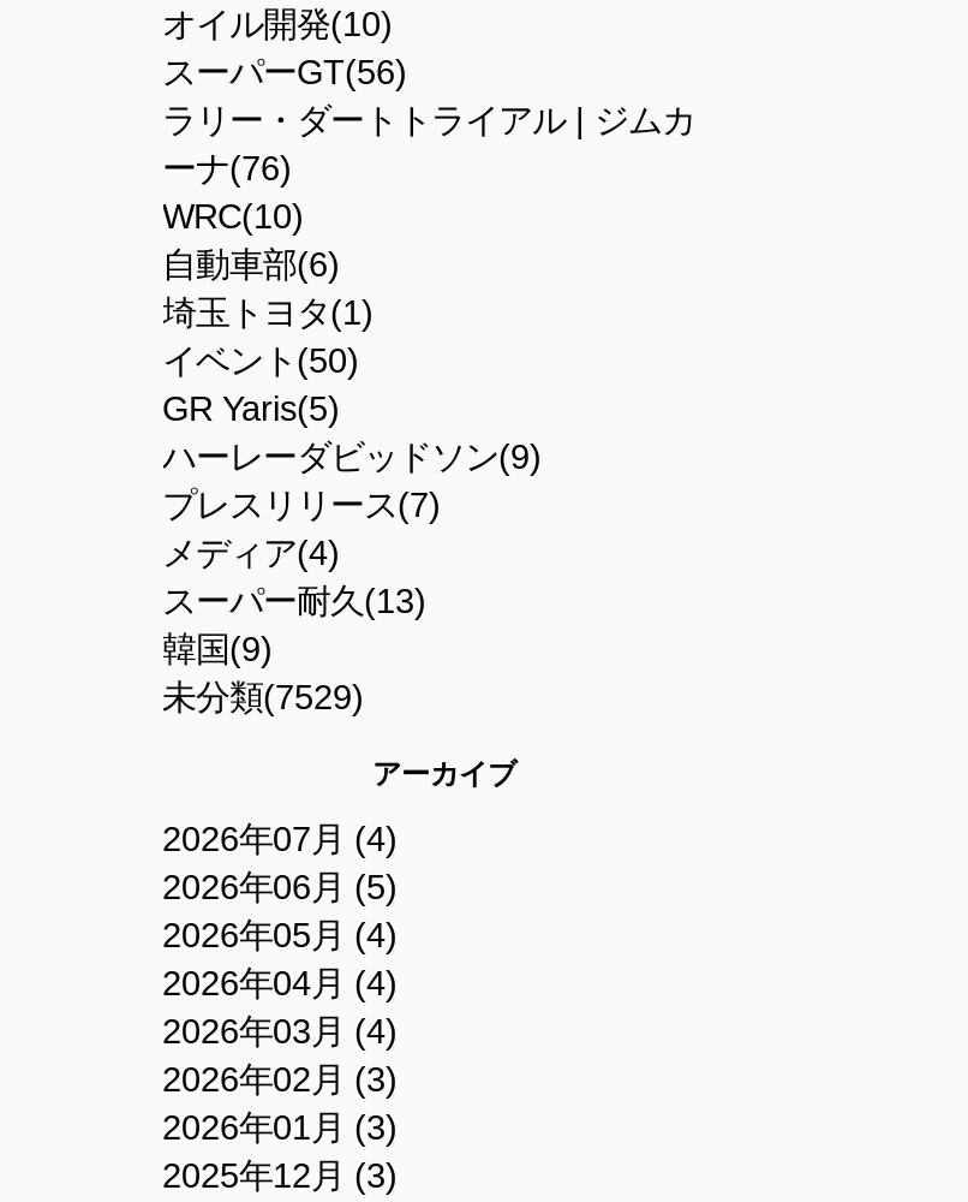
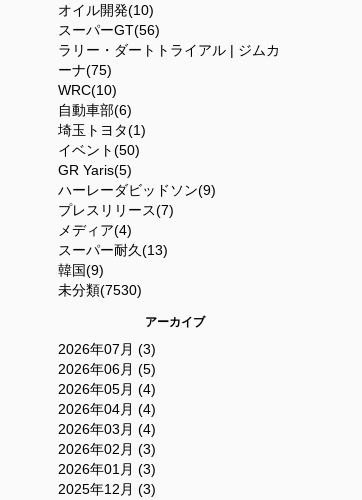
- ーナ(76)
+ ーナ(75)

- 未分類(7529)
+ 未分類(7530)

- 2026年07月 (4)
+ 2026年07月 (3)
